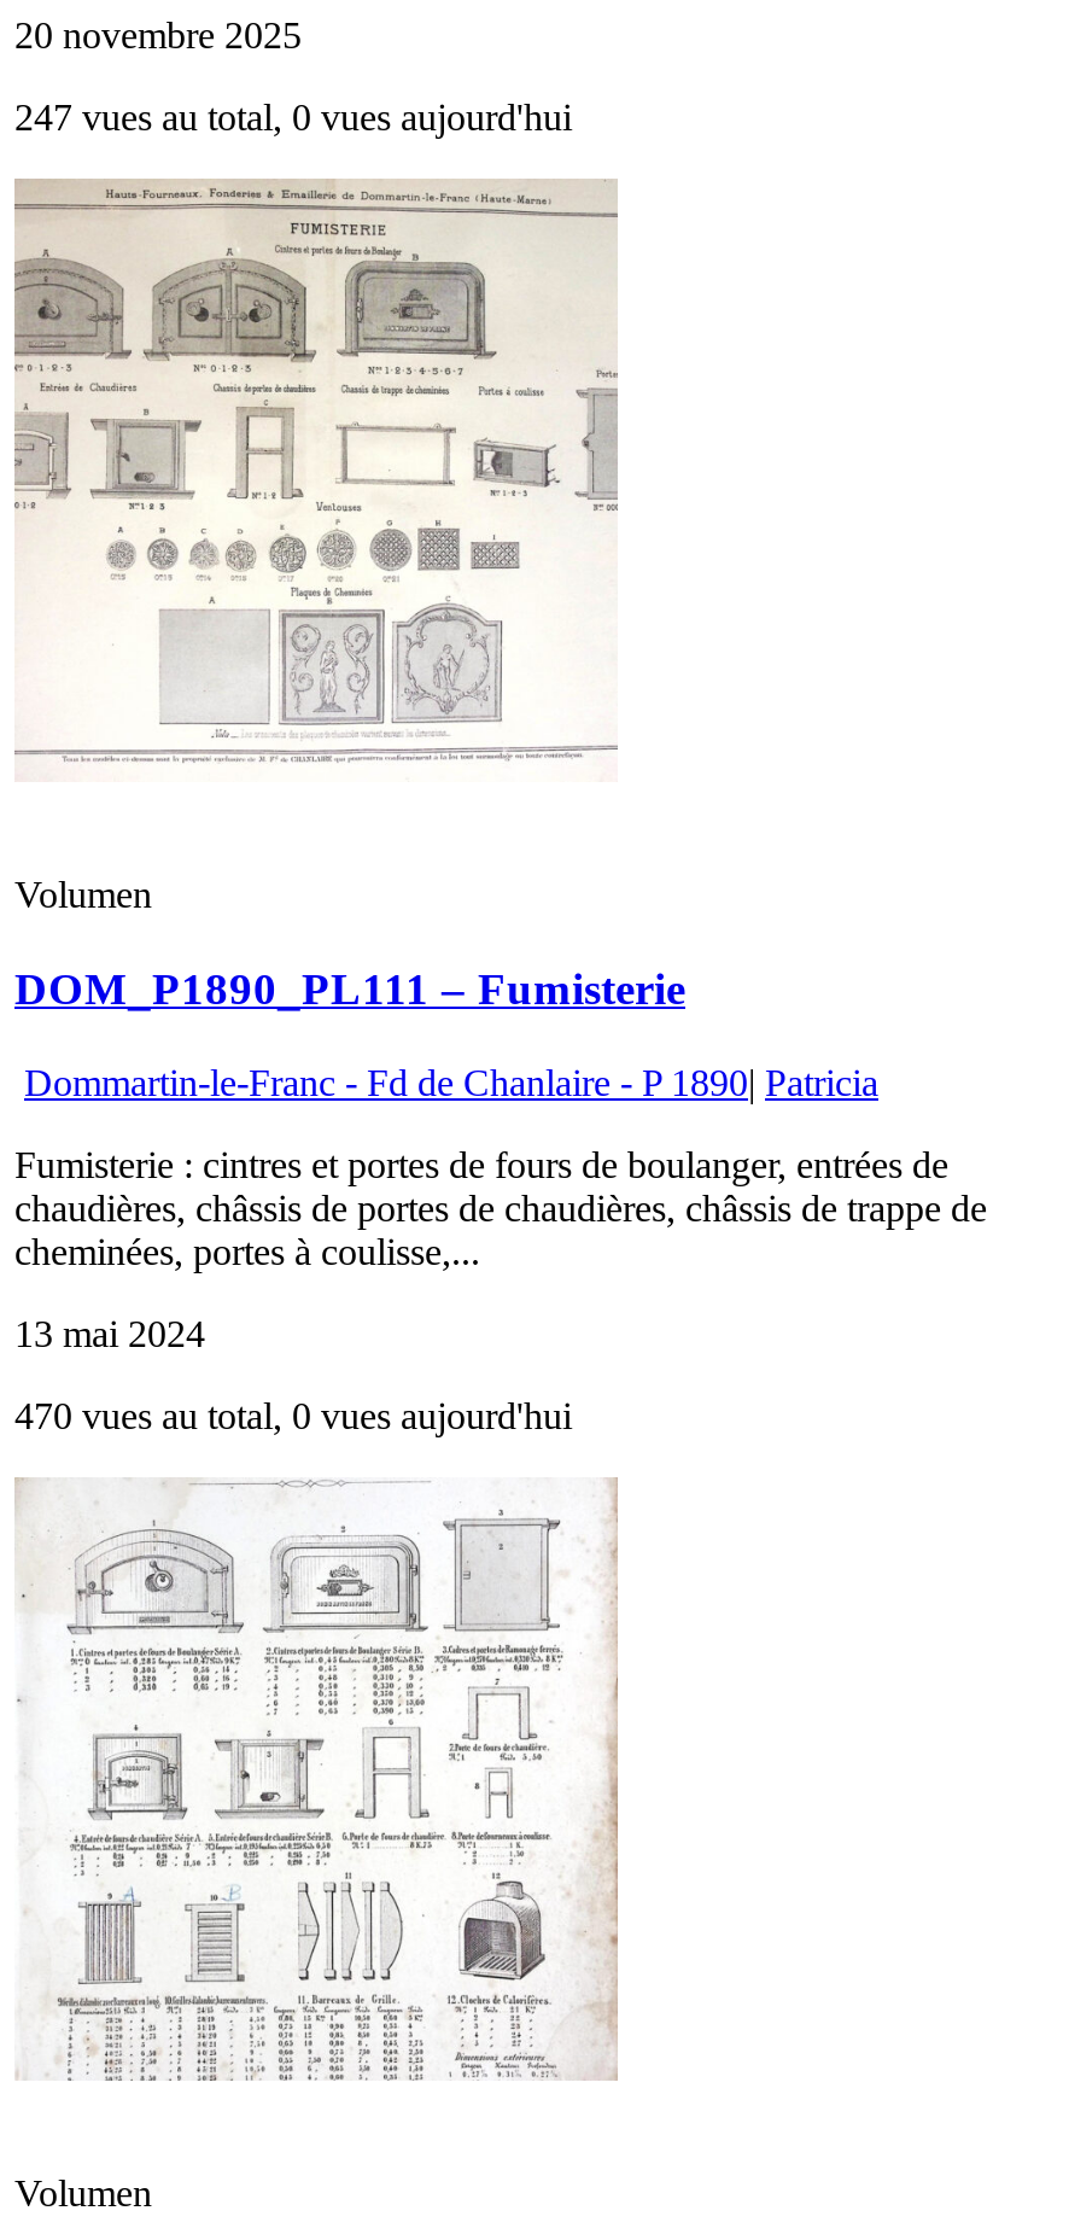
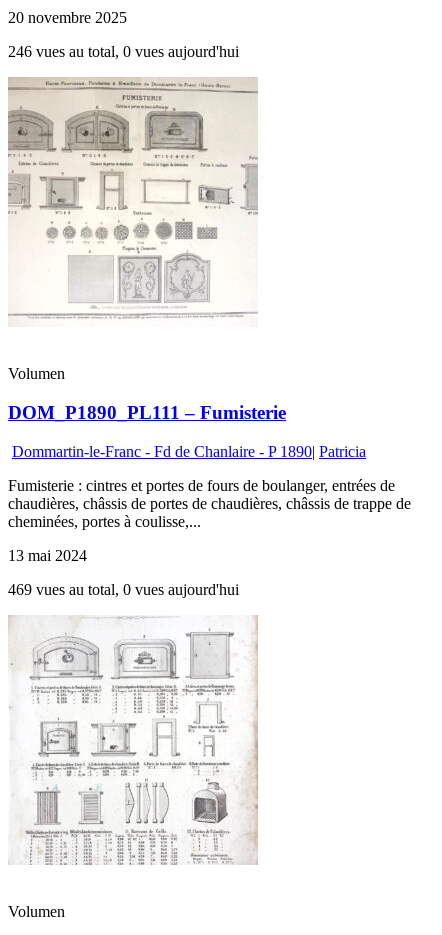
- 247 vues au total, 0 vues aujourd'hui
+ 246 vues au total, 0 vues aujourd'hui

- 470 vues au total, 0 vues aujourd'hui
+ 469 vues au total, 0 vues aujourd'hui
